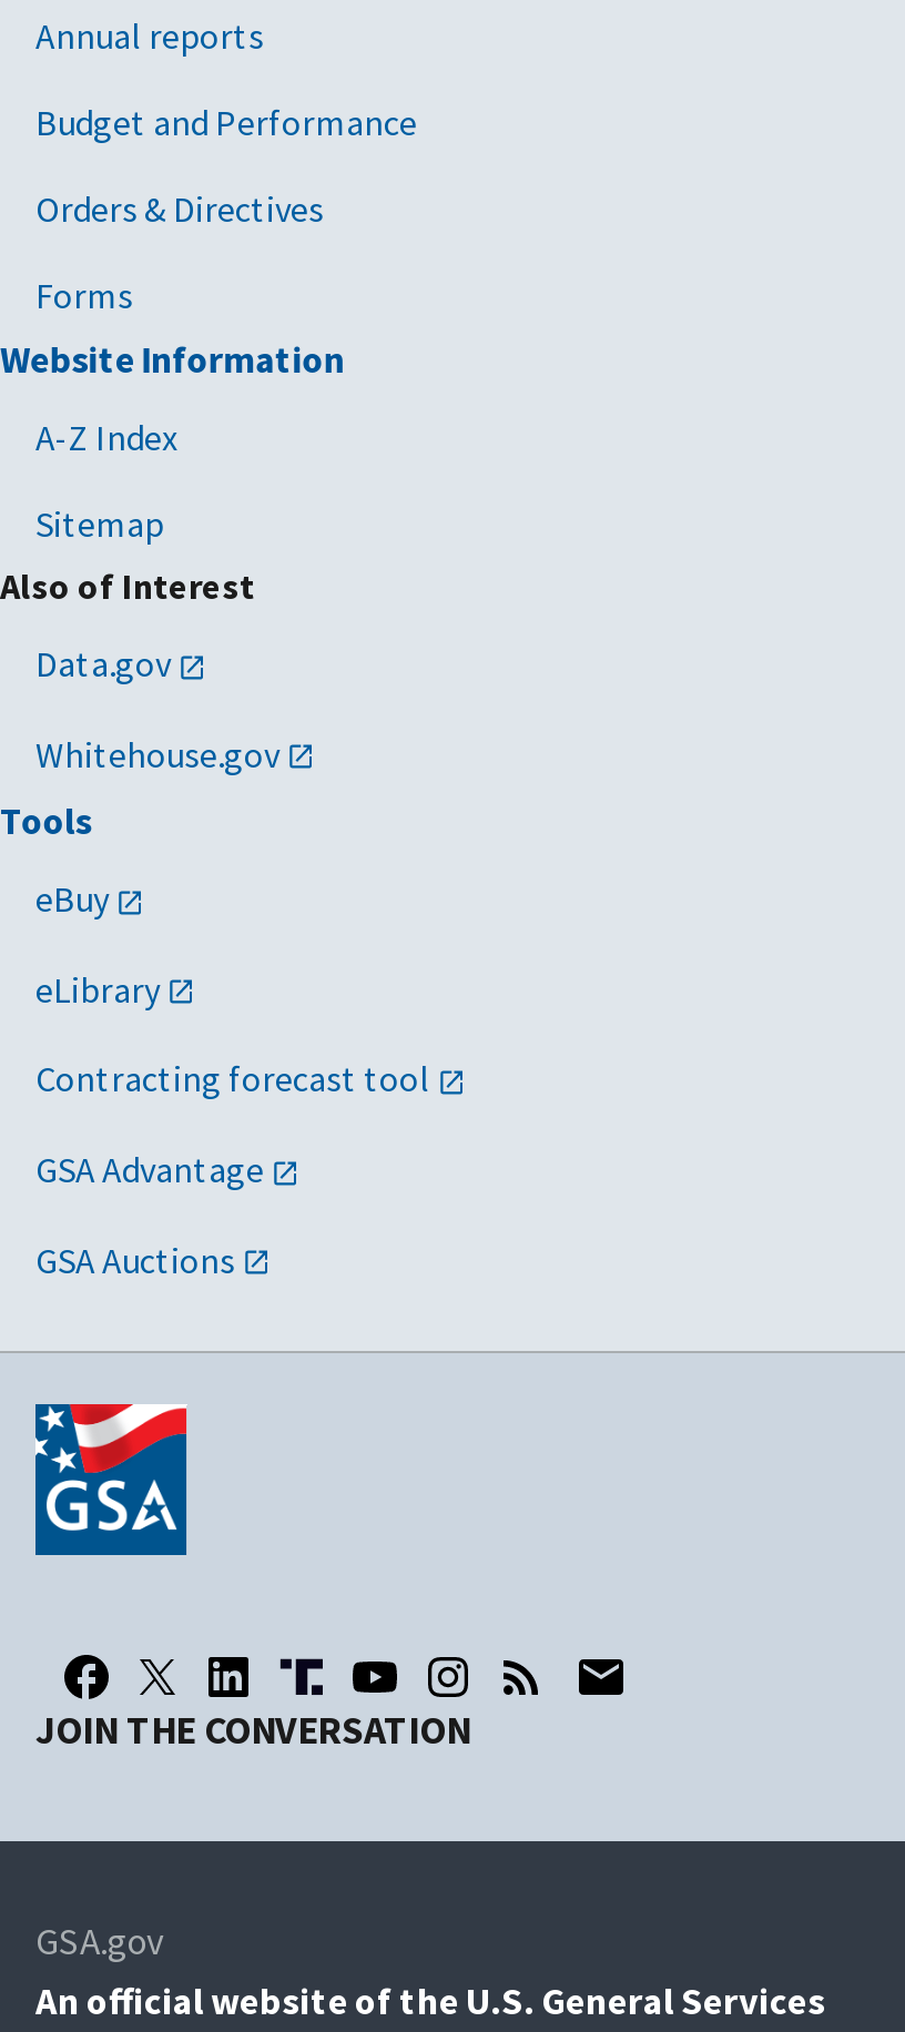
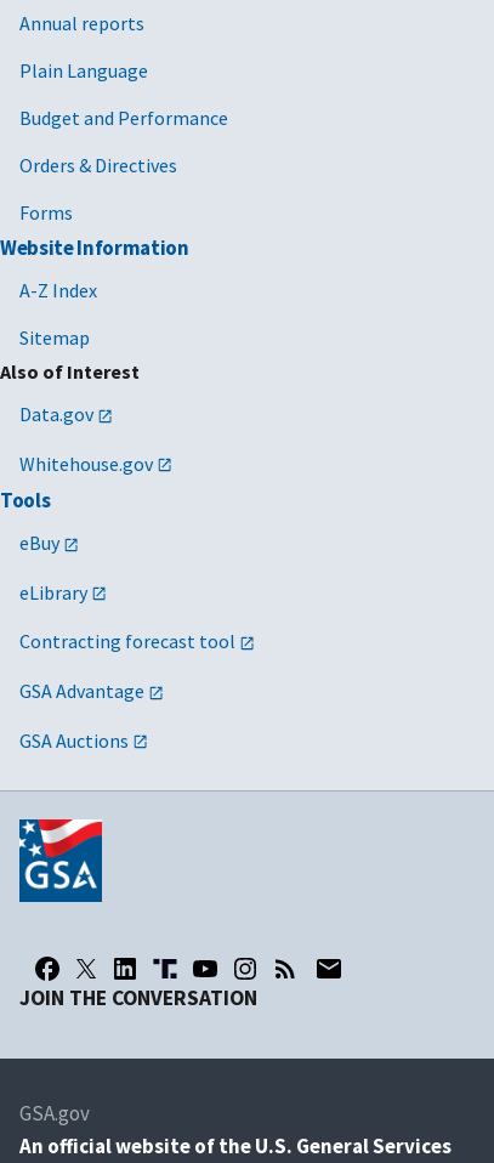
+ Plain Language
